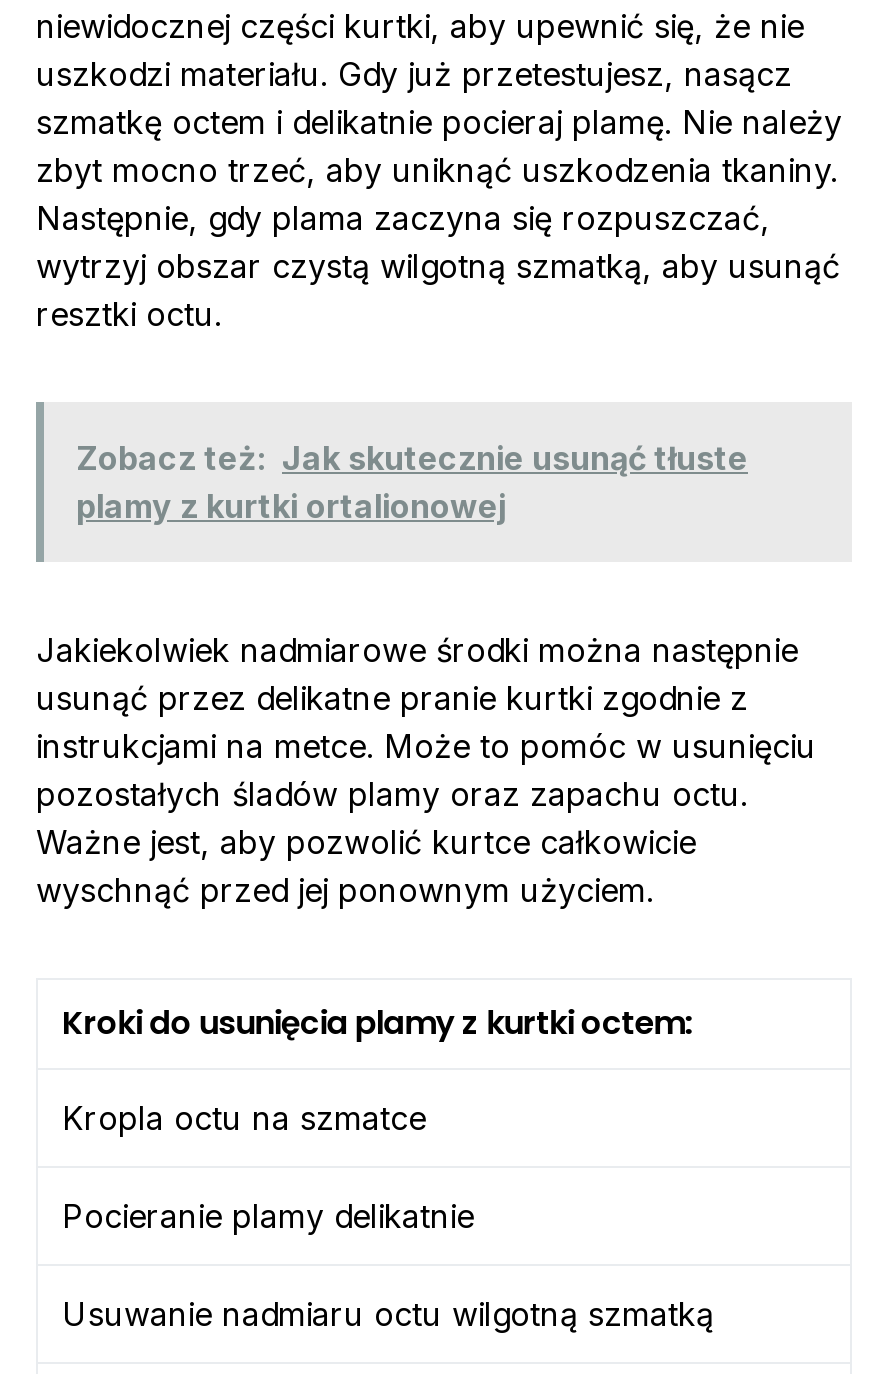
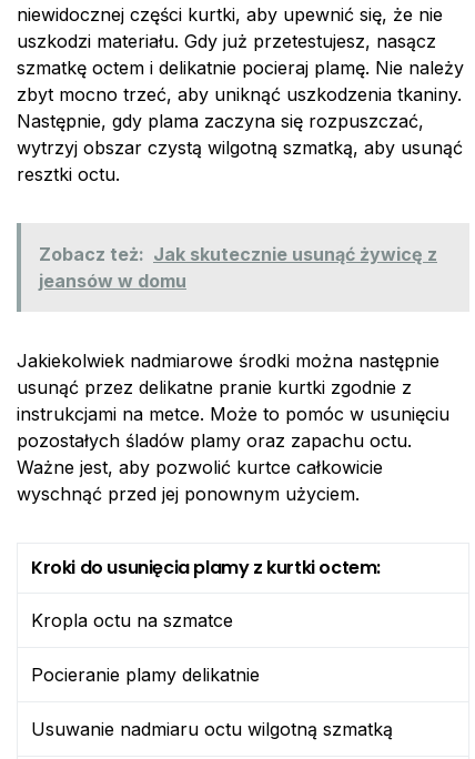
- Zobacz też: Jak skutecznie usunąć tłuste
- plamy z kurtki ortalionowej
+ Zobacz też: Jak skutecznie usunąć żywicę z
+ jeansów w domu
